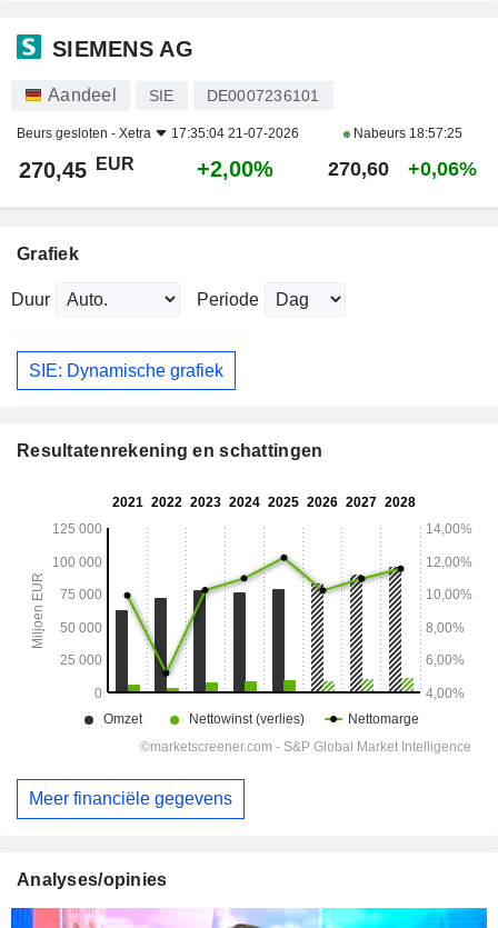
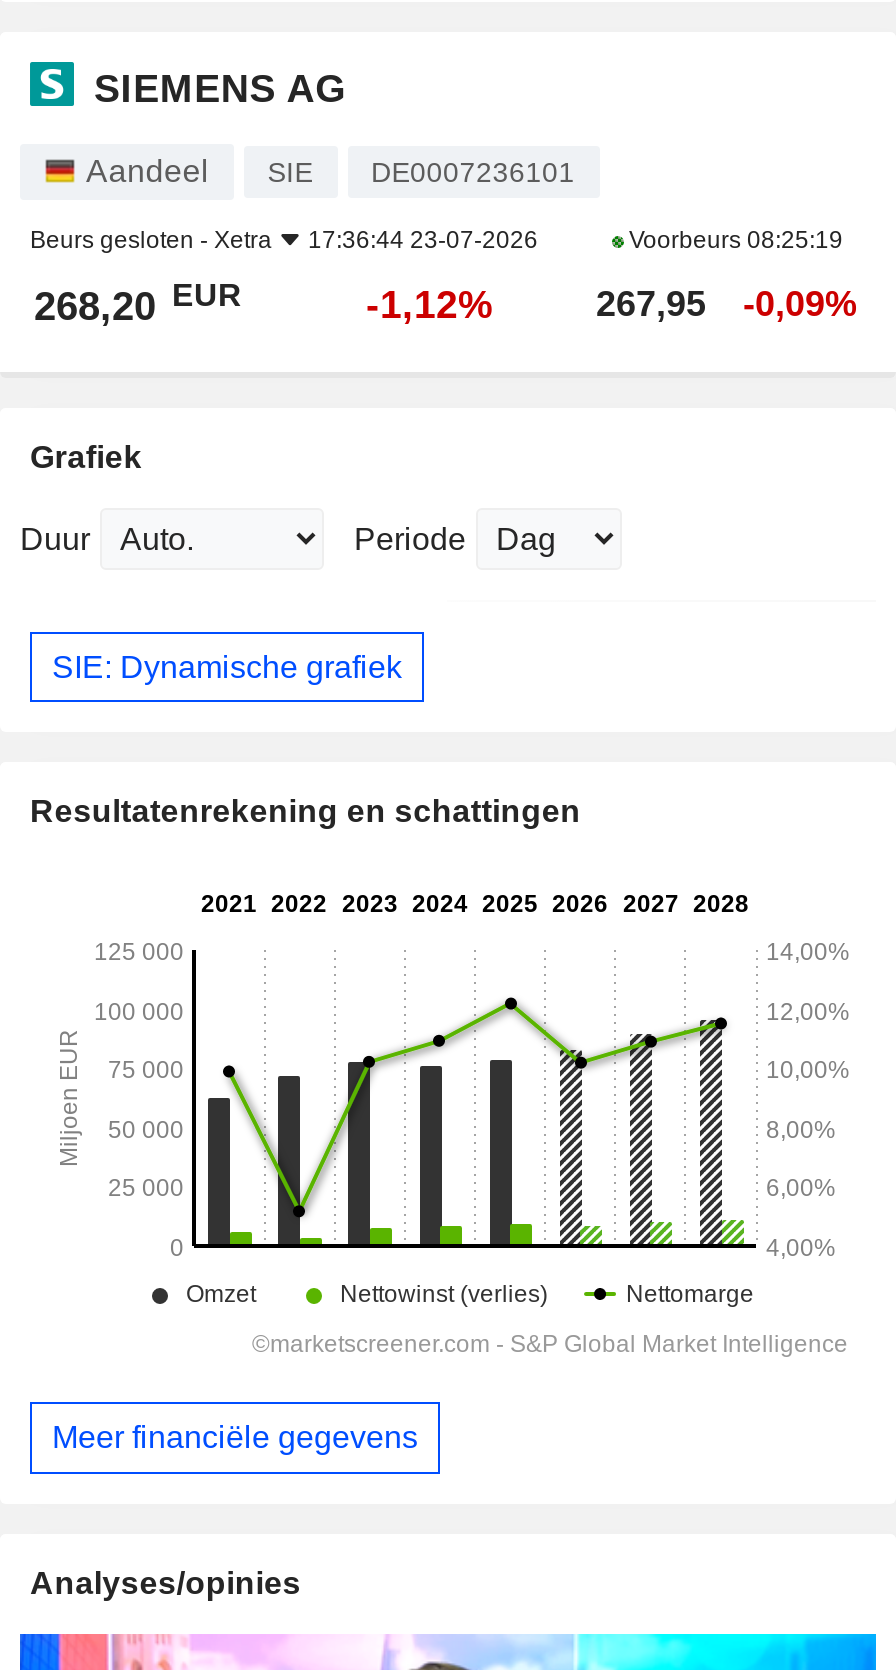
- 17:35:04 21-07-2026
- Nabeurs 18:57:25
+ 17:36:44 23-07-2026
+ Voorbeurs 08:25:19

- 270,45 EUR
- +2,00%
- 270,60
- +0,06%
+ 268,20 EUR
+ -1,12%
+ 267,95
+ -0,09%
